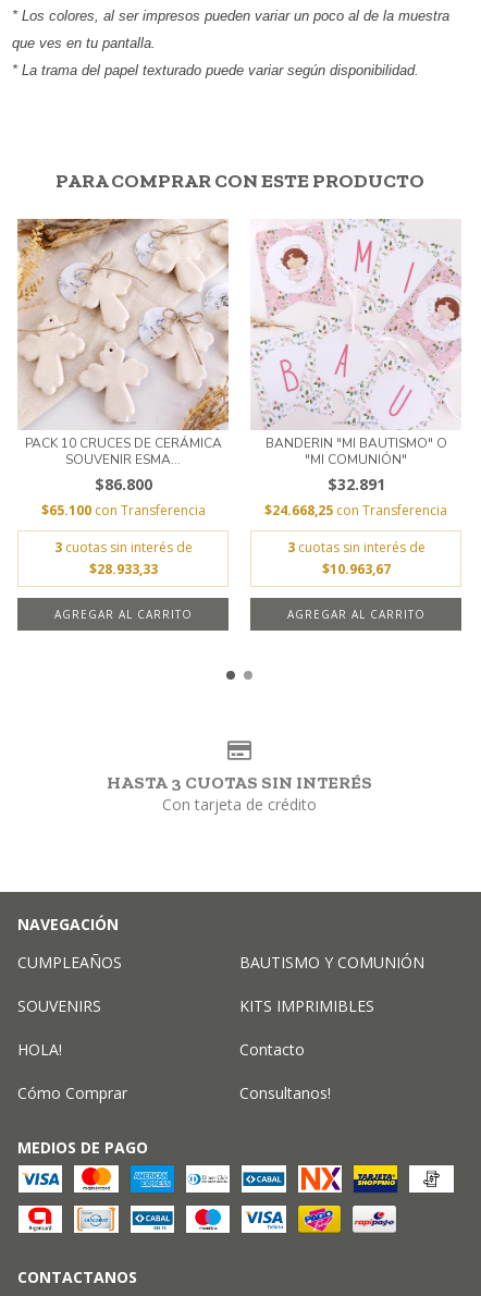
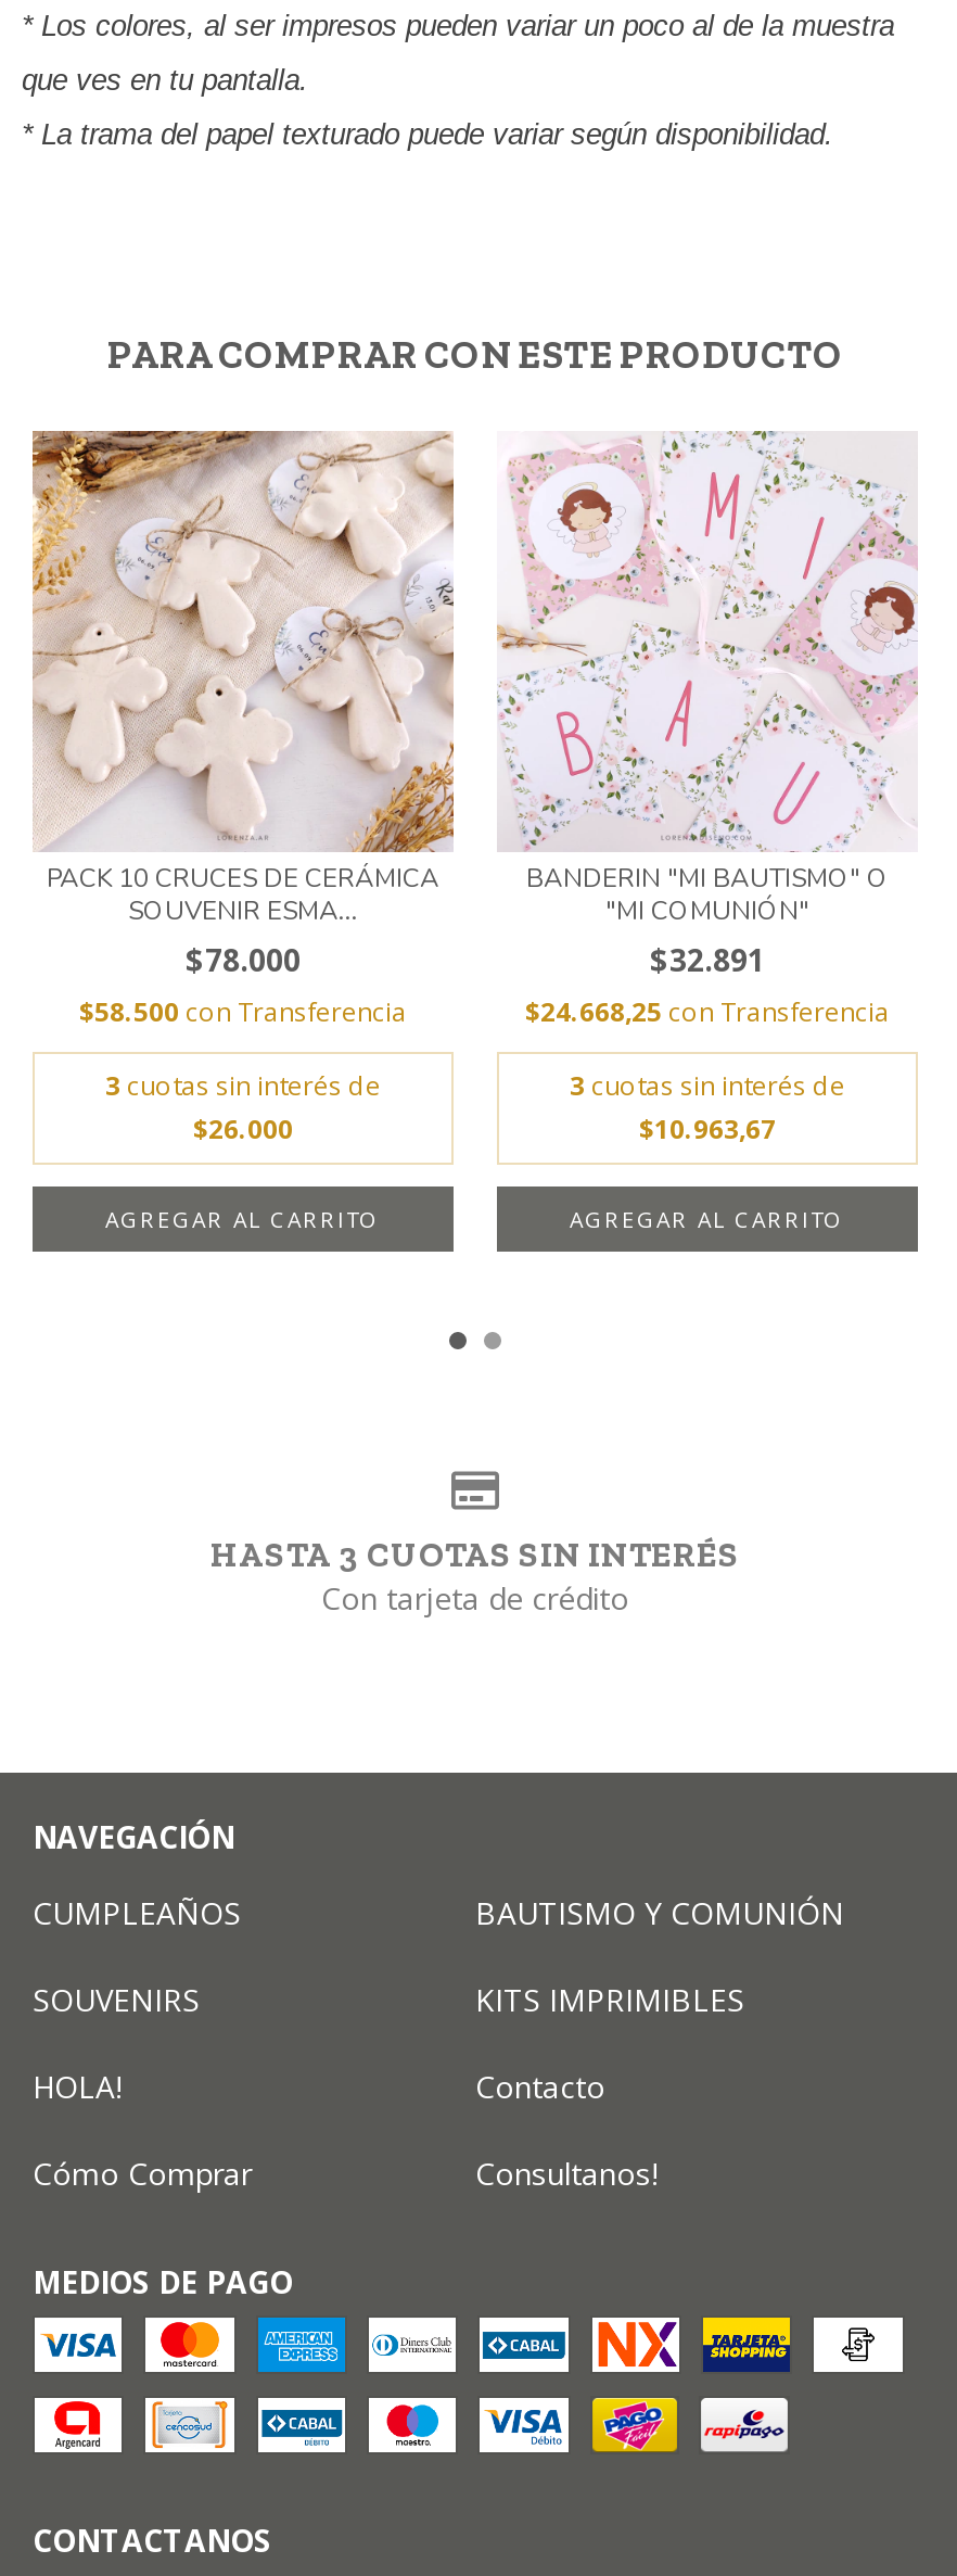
- $86.800
+ $78.000

- $65.100 con Transferencia
+ $58.500 con Transferencia

- $28.933,33
+ $26.000
